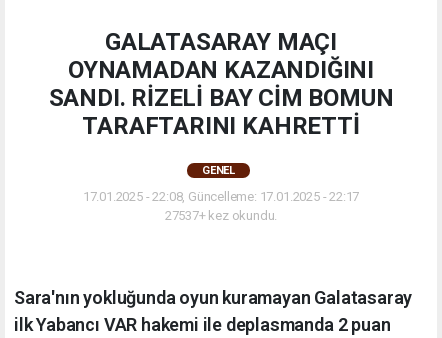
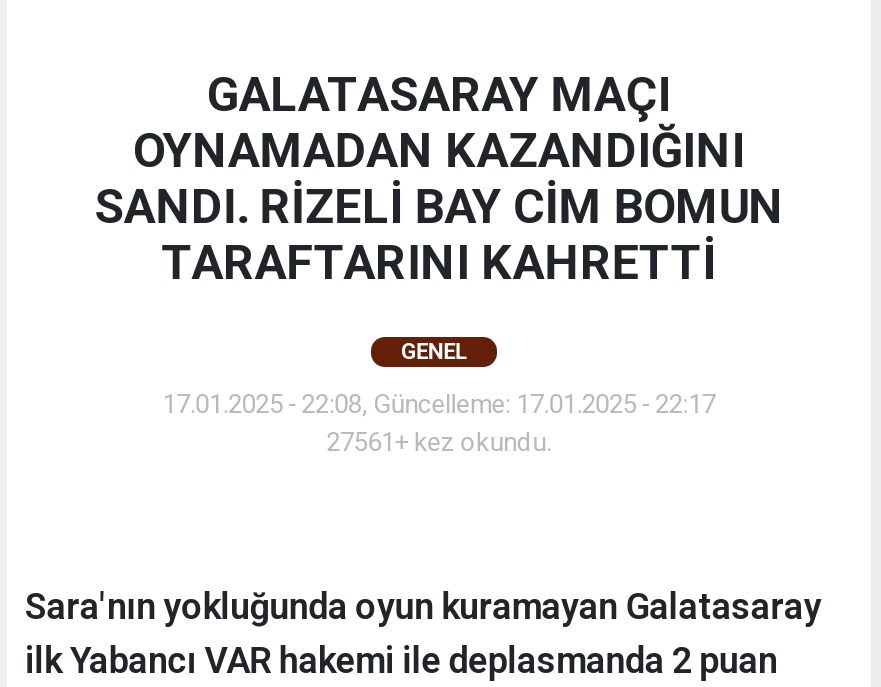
- 27537+ kez okundu.
+ 27561+ kez okundu.
